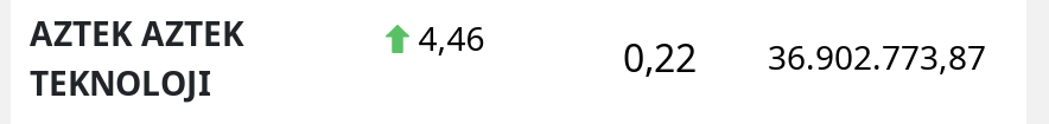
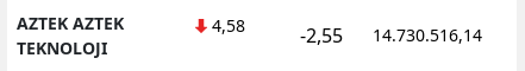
- 4,46
+ 4,58

- 0,22
+ -2,55

- 36.902.773,87
+ 14.730.516,14
